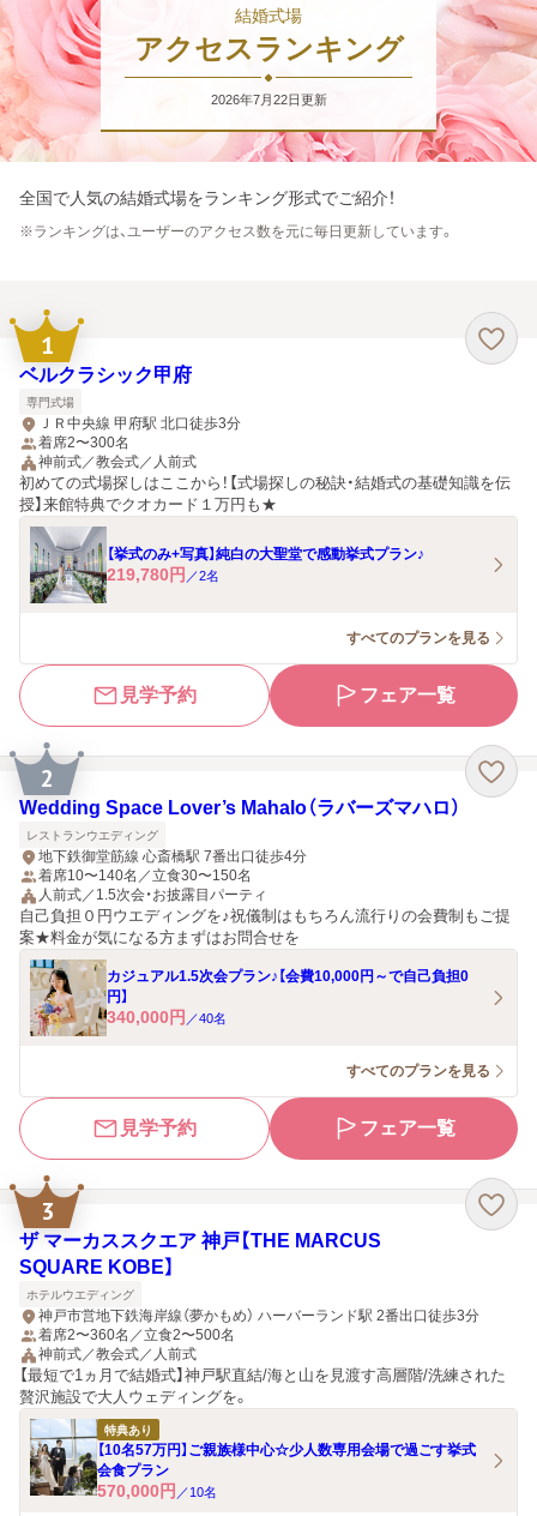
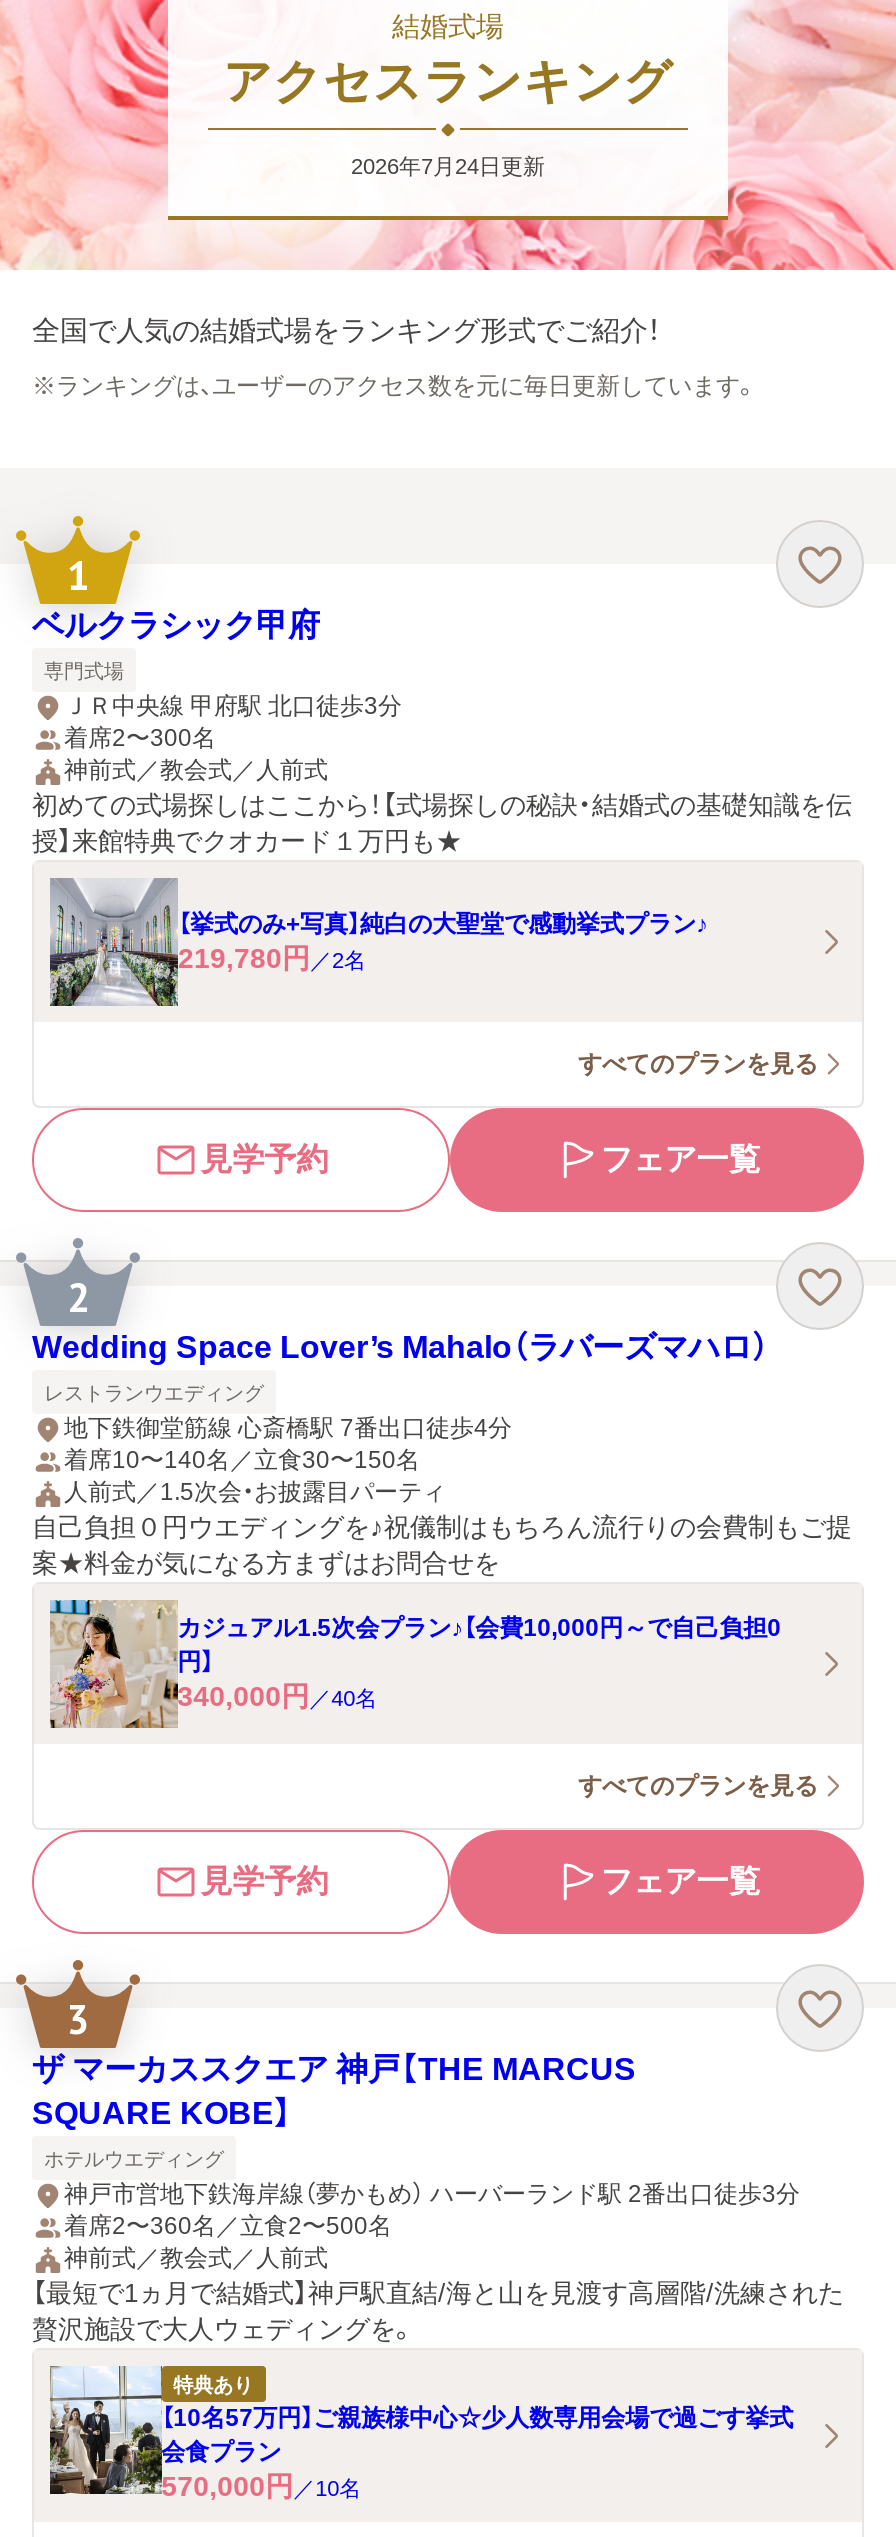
- 2026年7月22日更新
+ 2026年7月24日更新
